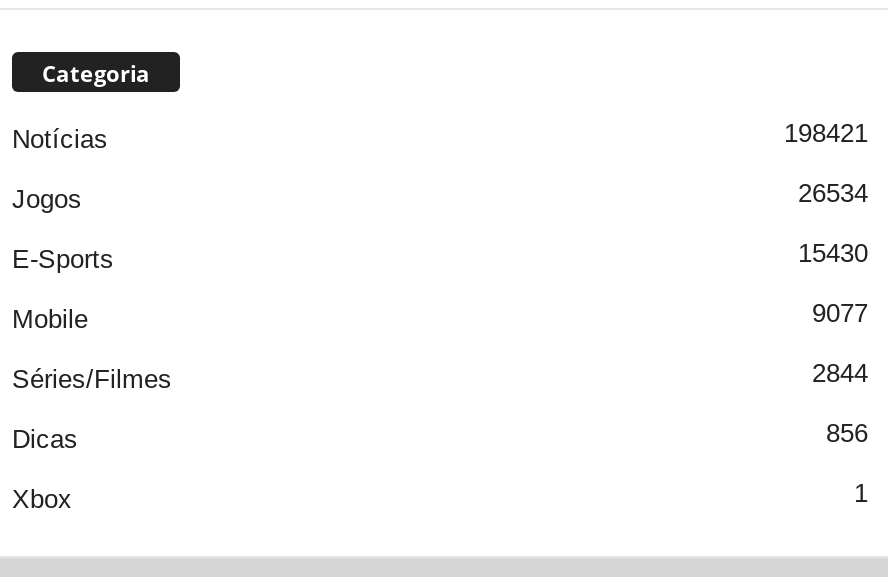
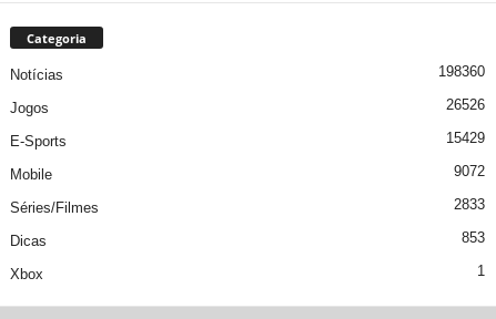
- 198421
+ 198360

- 26534
+ 26526

- 15430
+ 15429

- 9077
+ 9072

- 2844
+ 2833

- 856
+ 853
